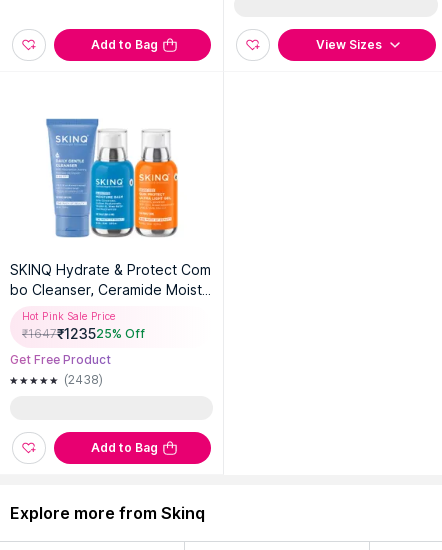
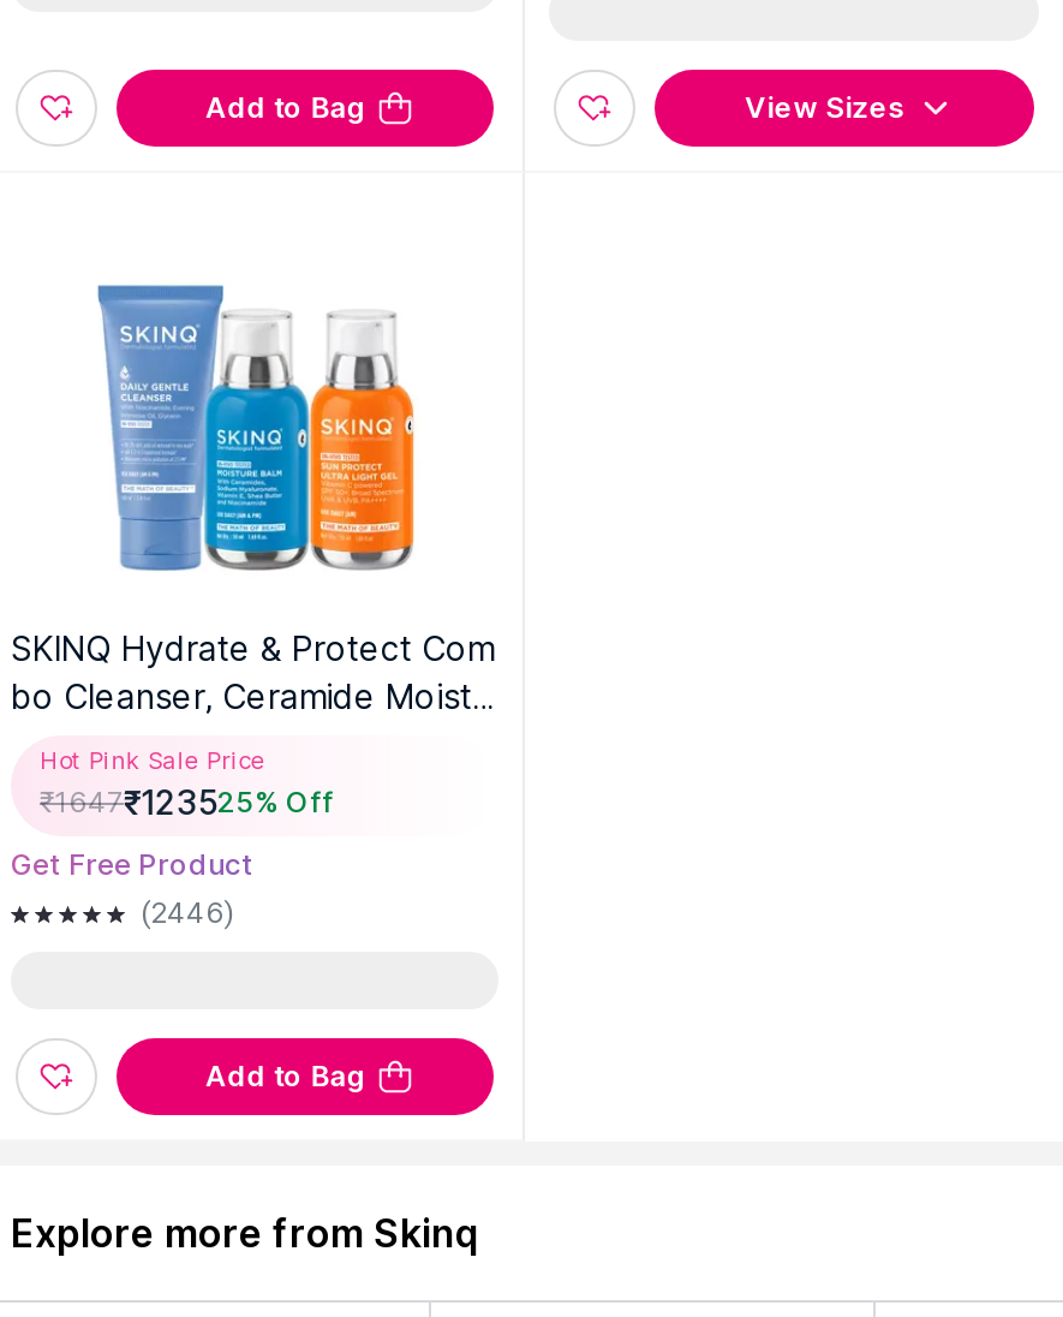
- (2438)
+ (2446)
